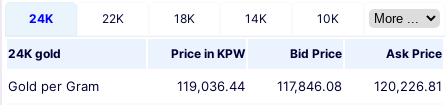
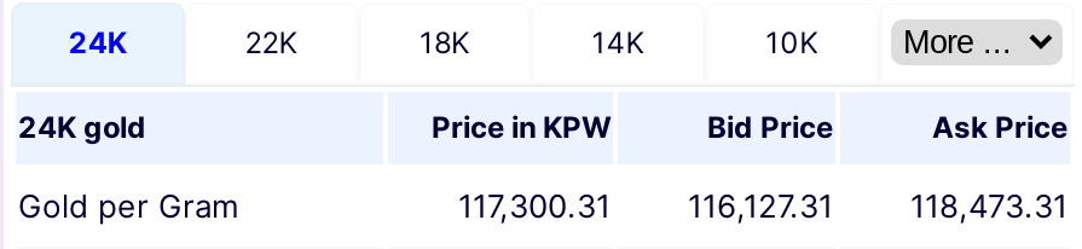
- 119,036.44
+ 117,300.31

- 117,846.08
+ 116,127.31

- 120,226.81
+ 118,473.31
